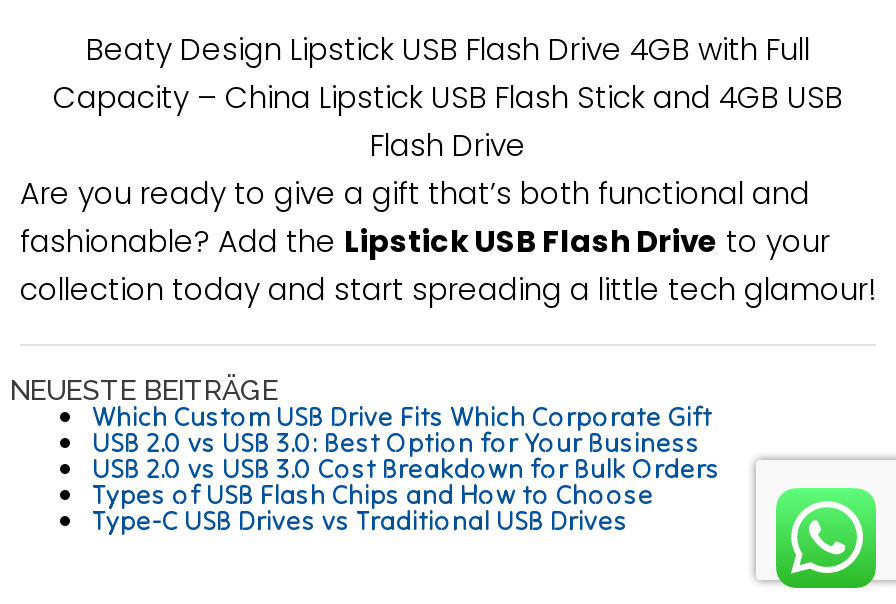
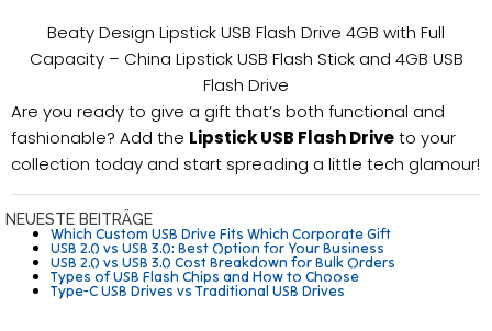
- [image]
